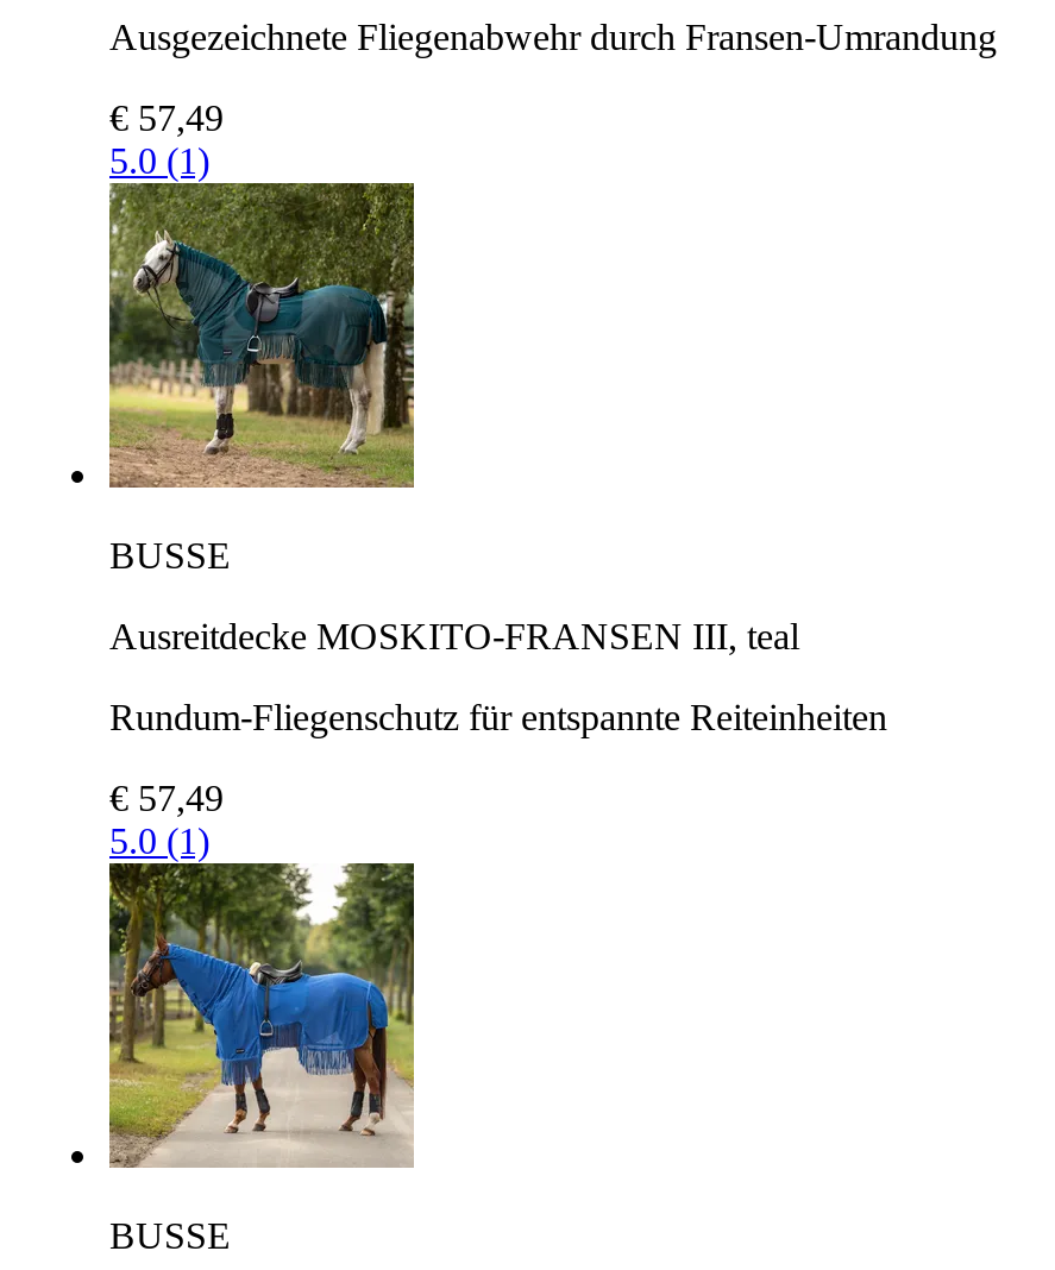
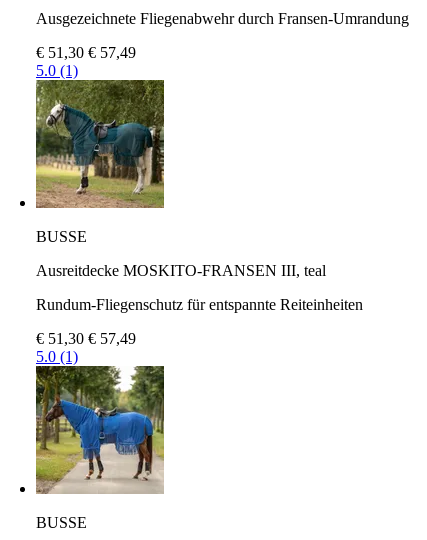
- € 57,49
+ € 51,30 € 57,49

- € 57,49
+ € 51,30 € 57,49
